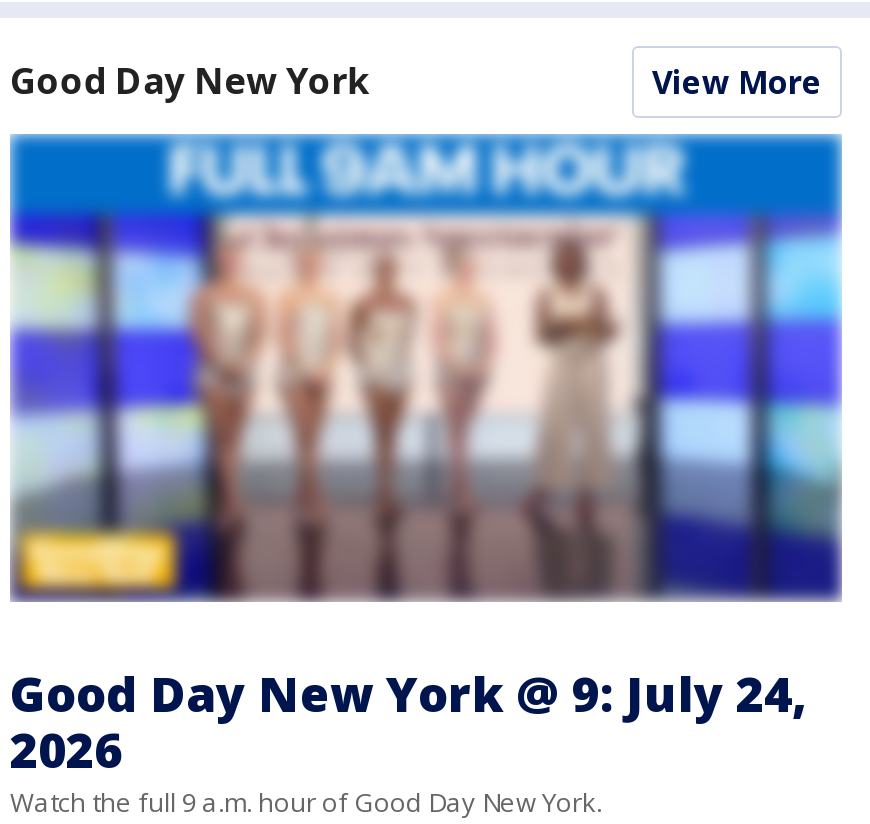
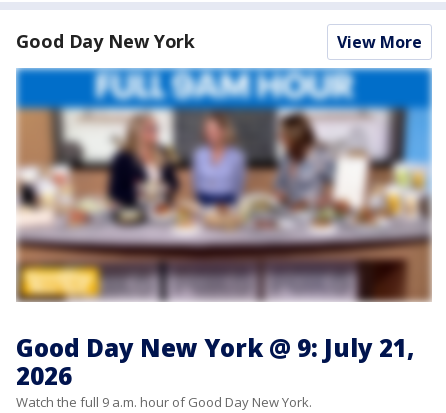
- [image]
- Good Day New York @ 9: July 24,
+ [image]
+ Good Day New York @ 9: July 21,
